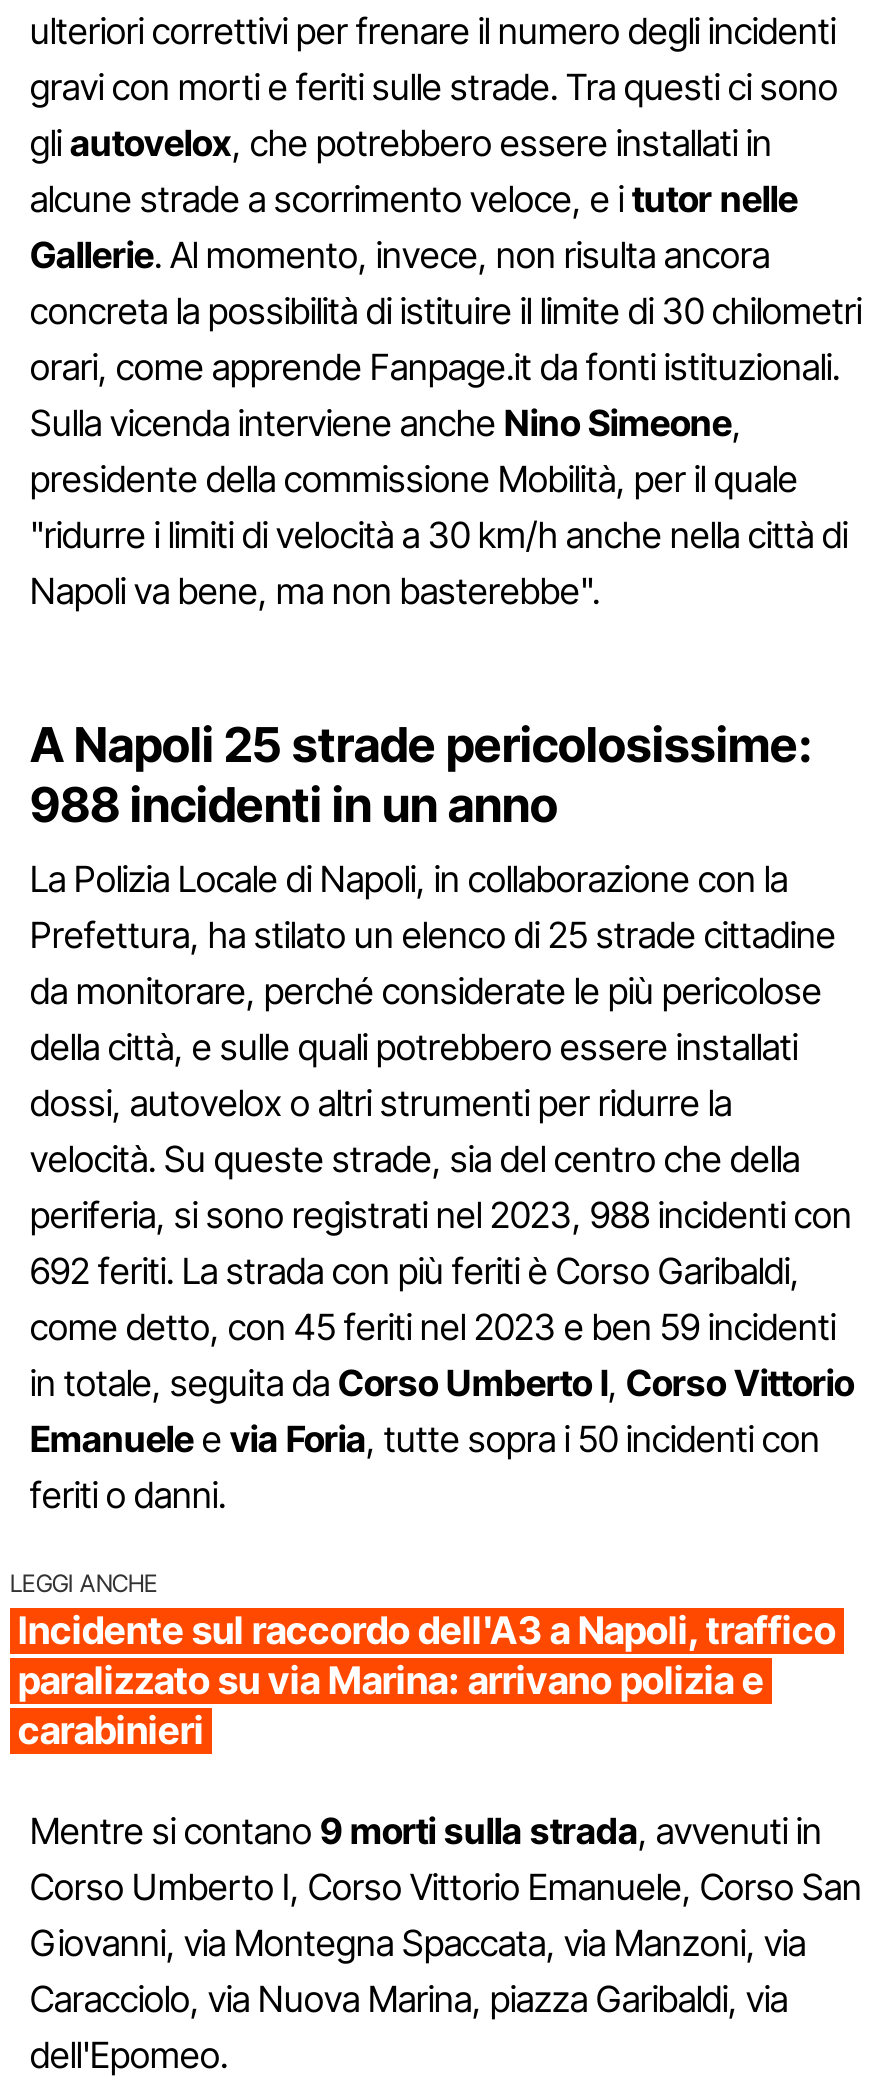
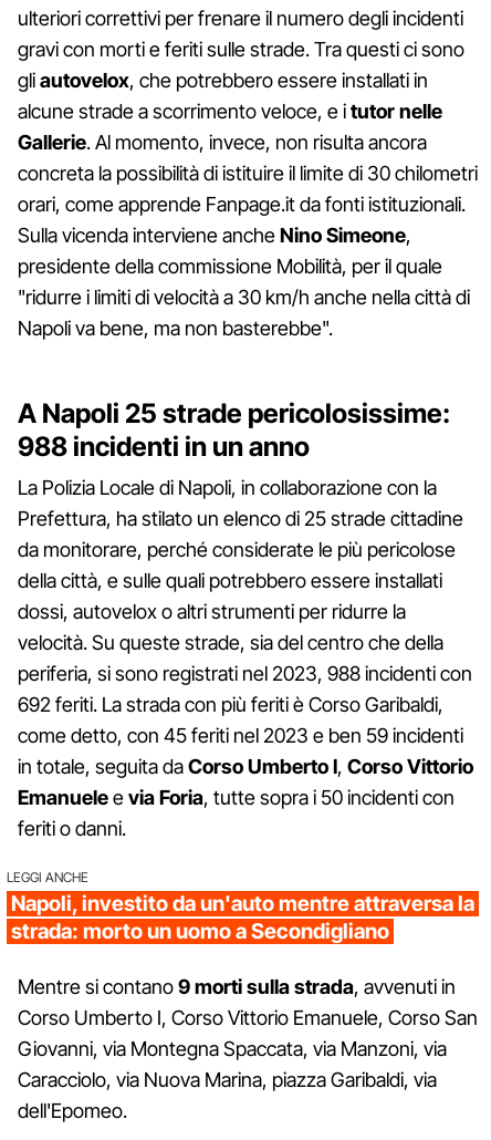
- Incidente sul raccordo dell'A3 a Napoli, traffico
- paralizzato su via Marina: arrivano polizia e
- carabinieri
+ Napoli, investito da un'auto mentre attraversa la
+ strada: morto un uomo a Secondigliano
